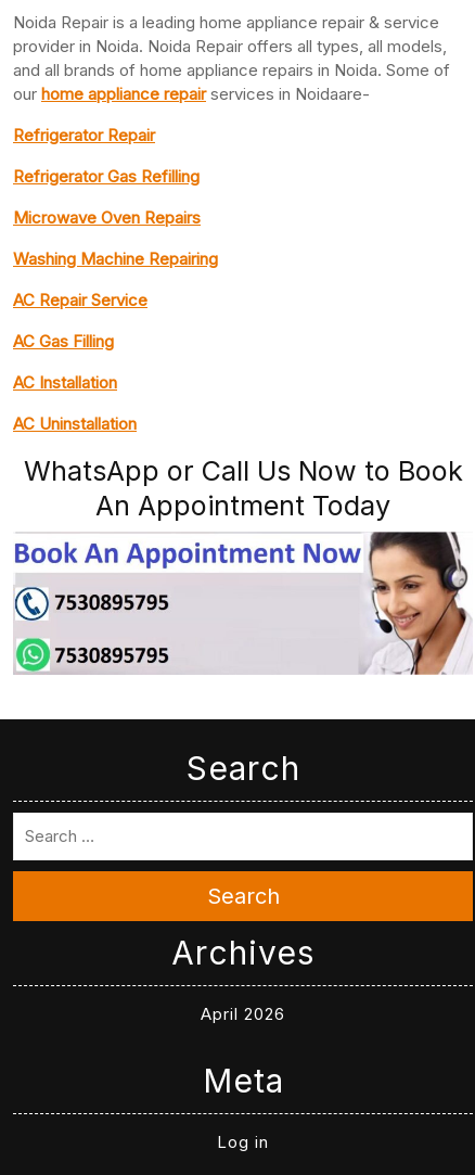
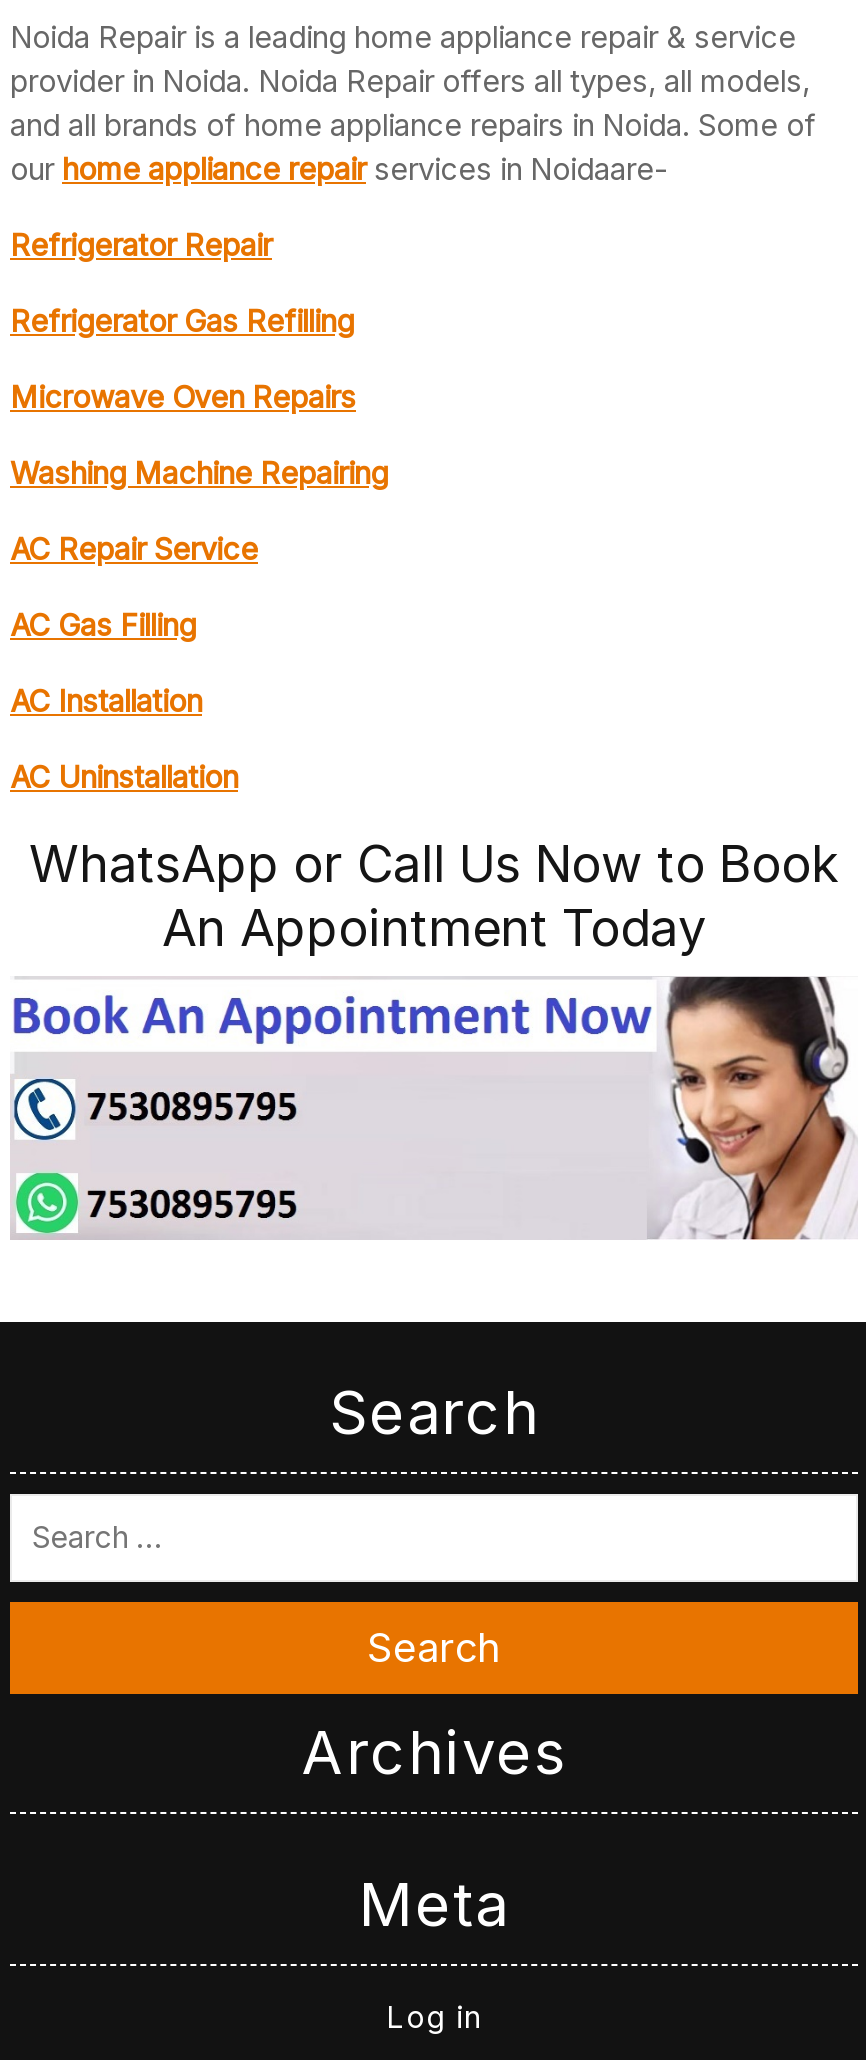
- April 2026
